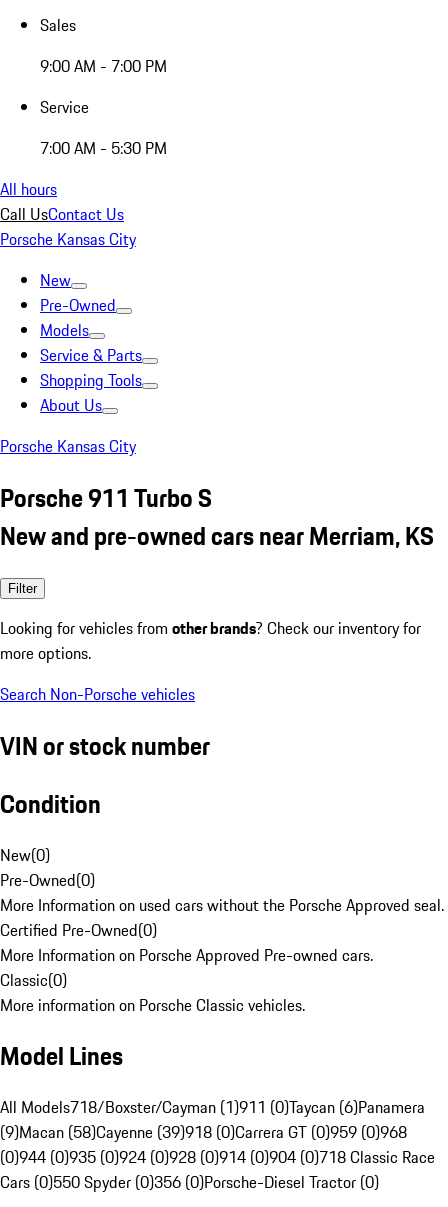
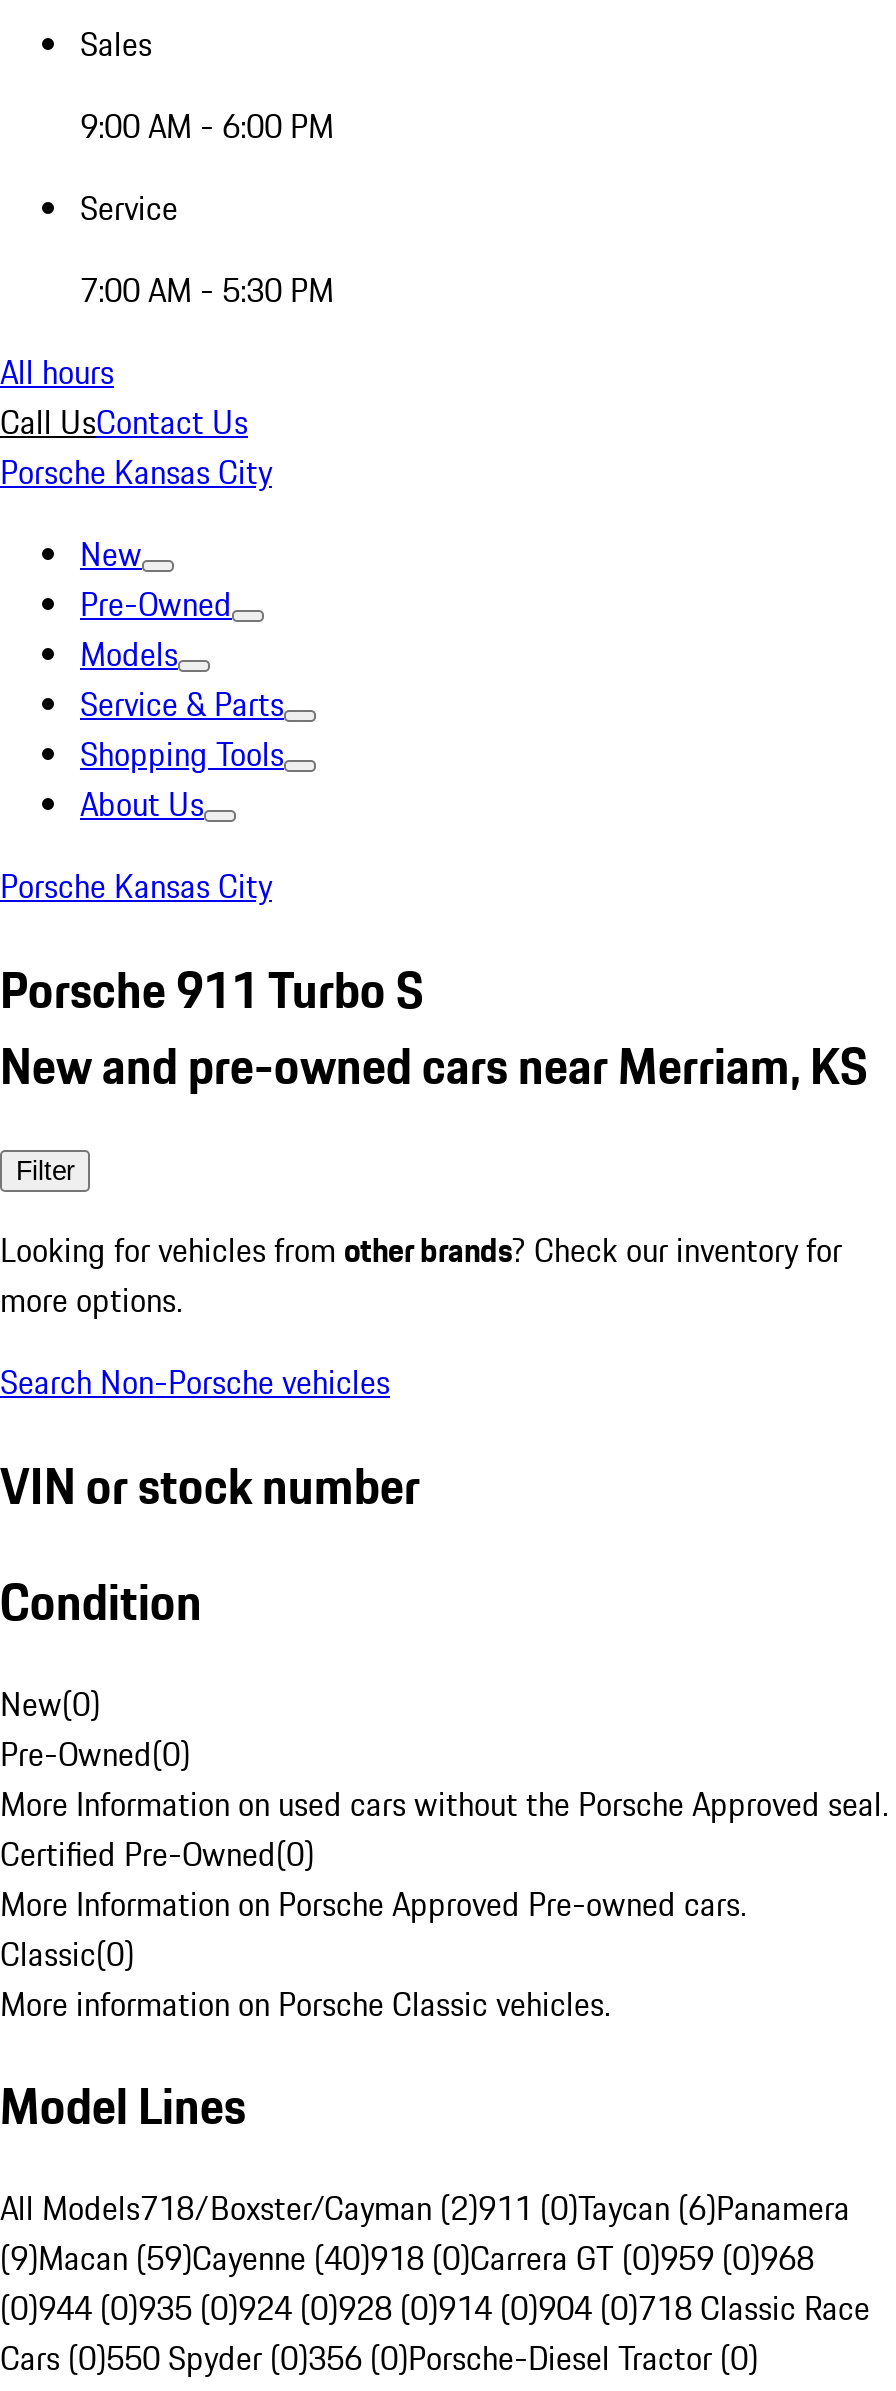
- 9:00 AM - 7:00 PM
+ 9:00 AM - 6:00 PM

- All Models718/Boxster/Cayman (1)911 (0)Taycan (6)Panamera
+ All Models718/Boxster/Cayman (2)911 (0)Taycan (6)Panamera

- (9)Macan (58)Cayenne (39)918 (0)Carrera GT (0)959 (0)968
+ (9)Macan (59)Cayenne (40)918 (0)Carrera GT (0)959 (0)968
